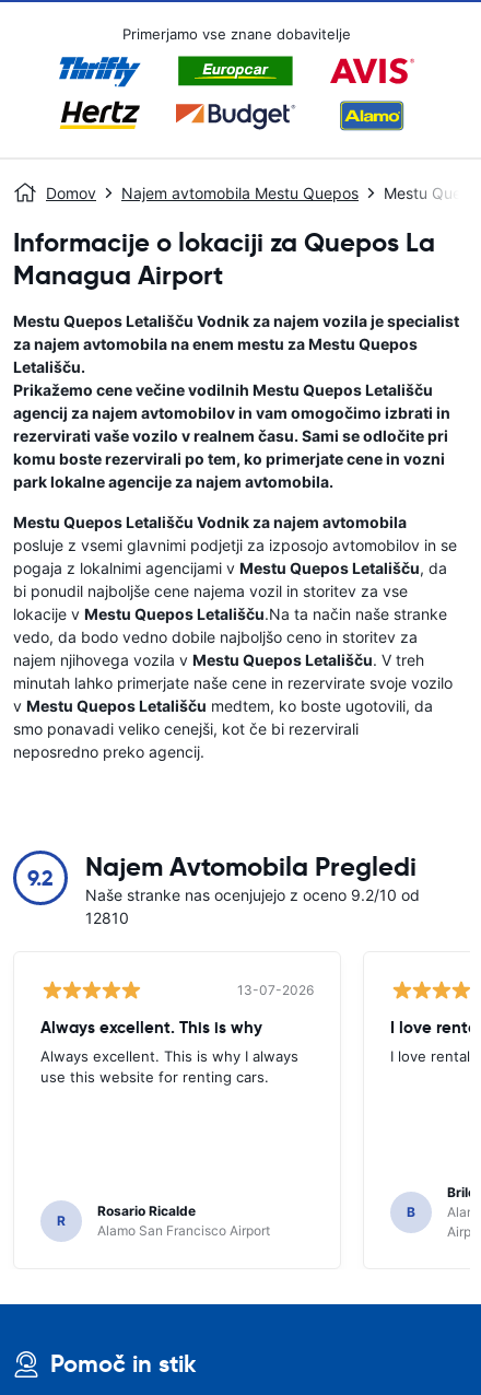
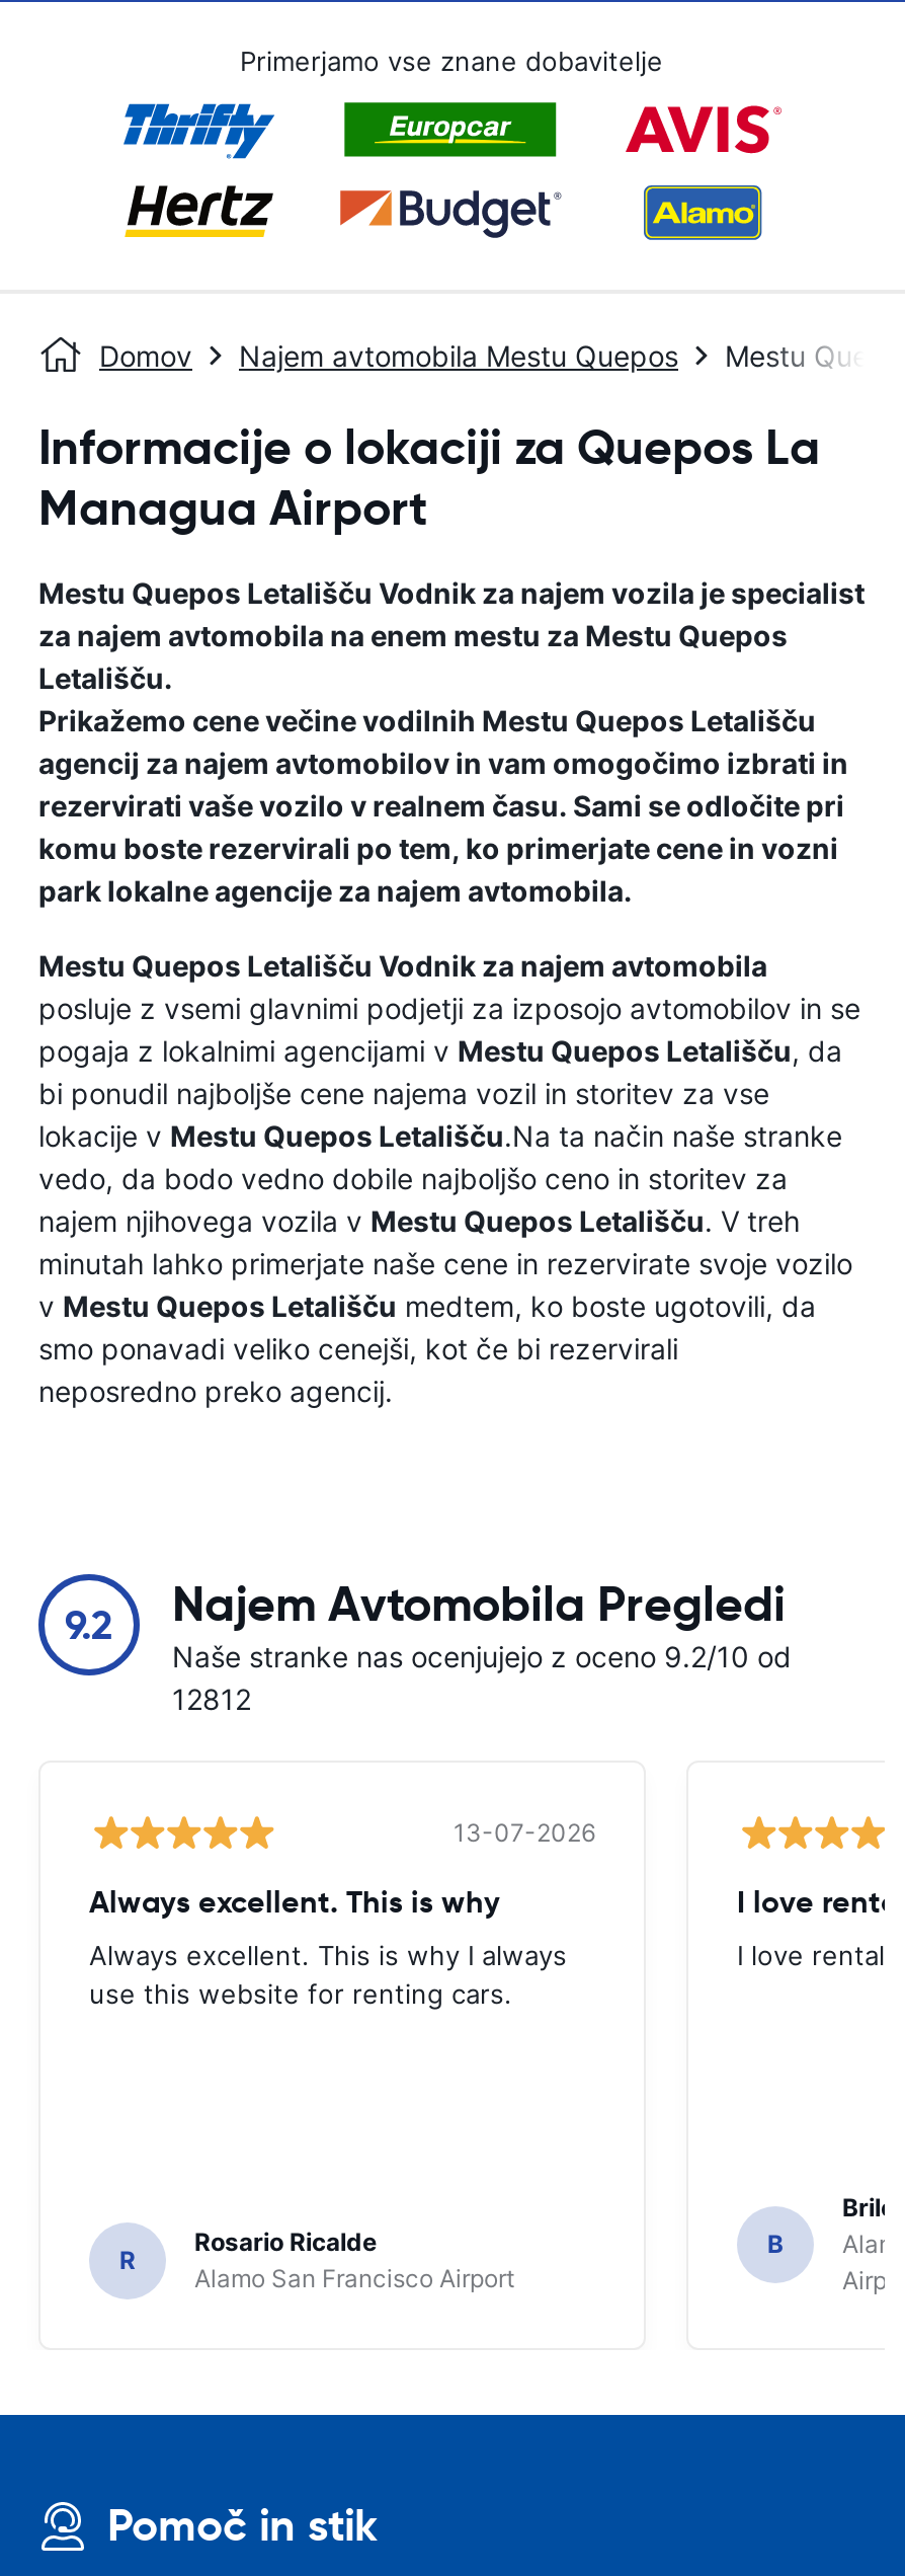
- 12810
+ 12812
